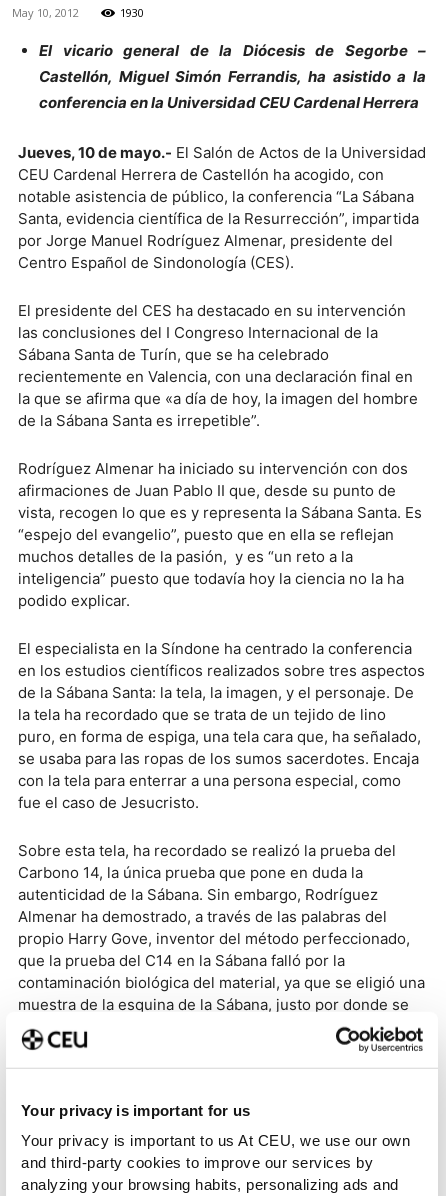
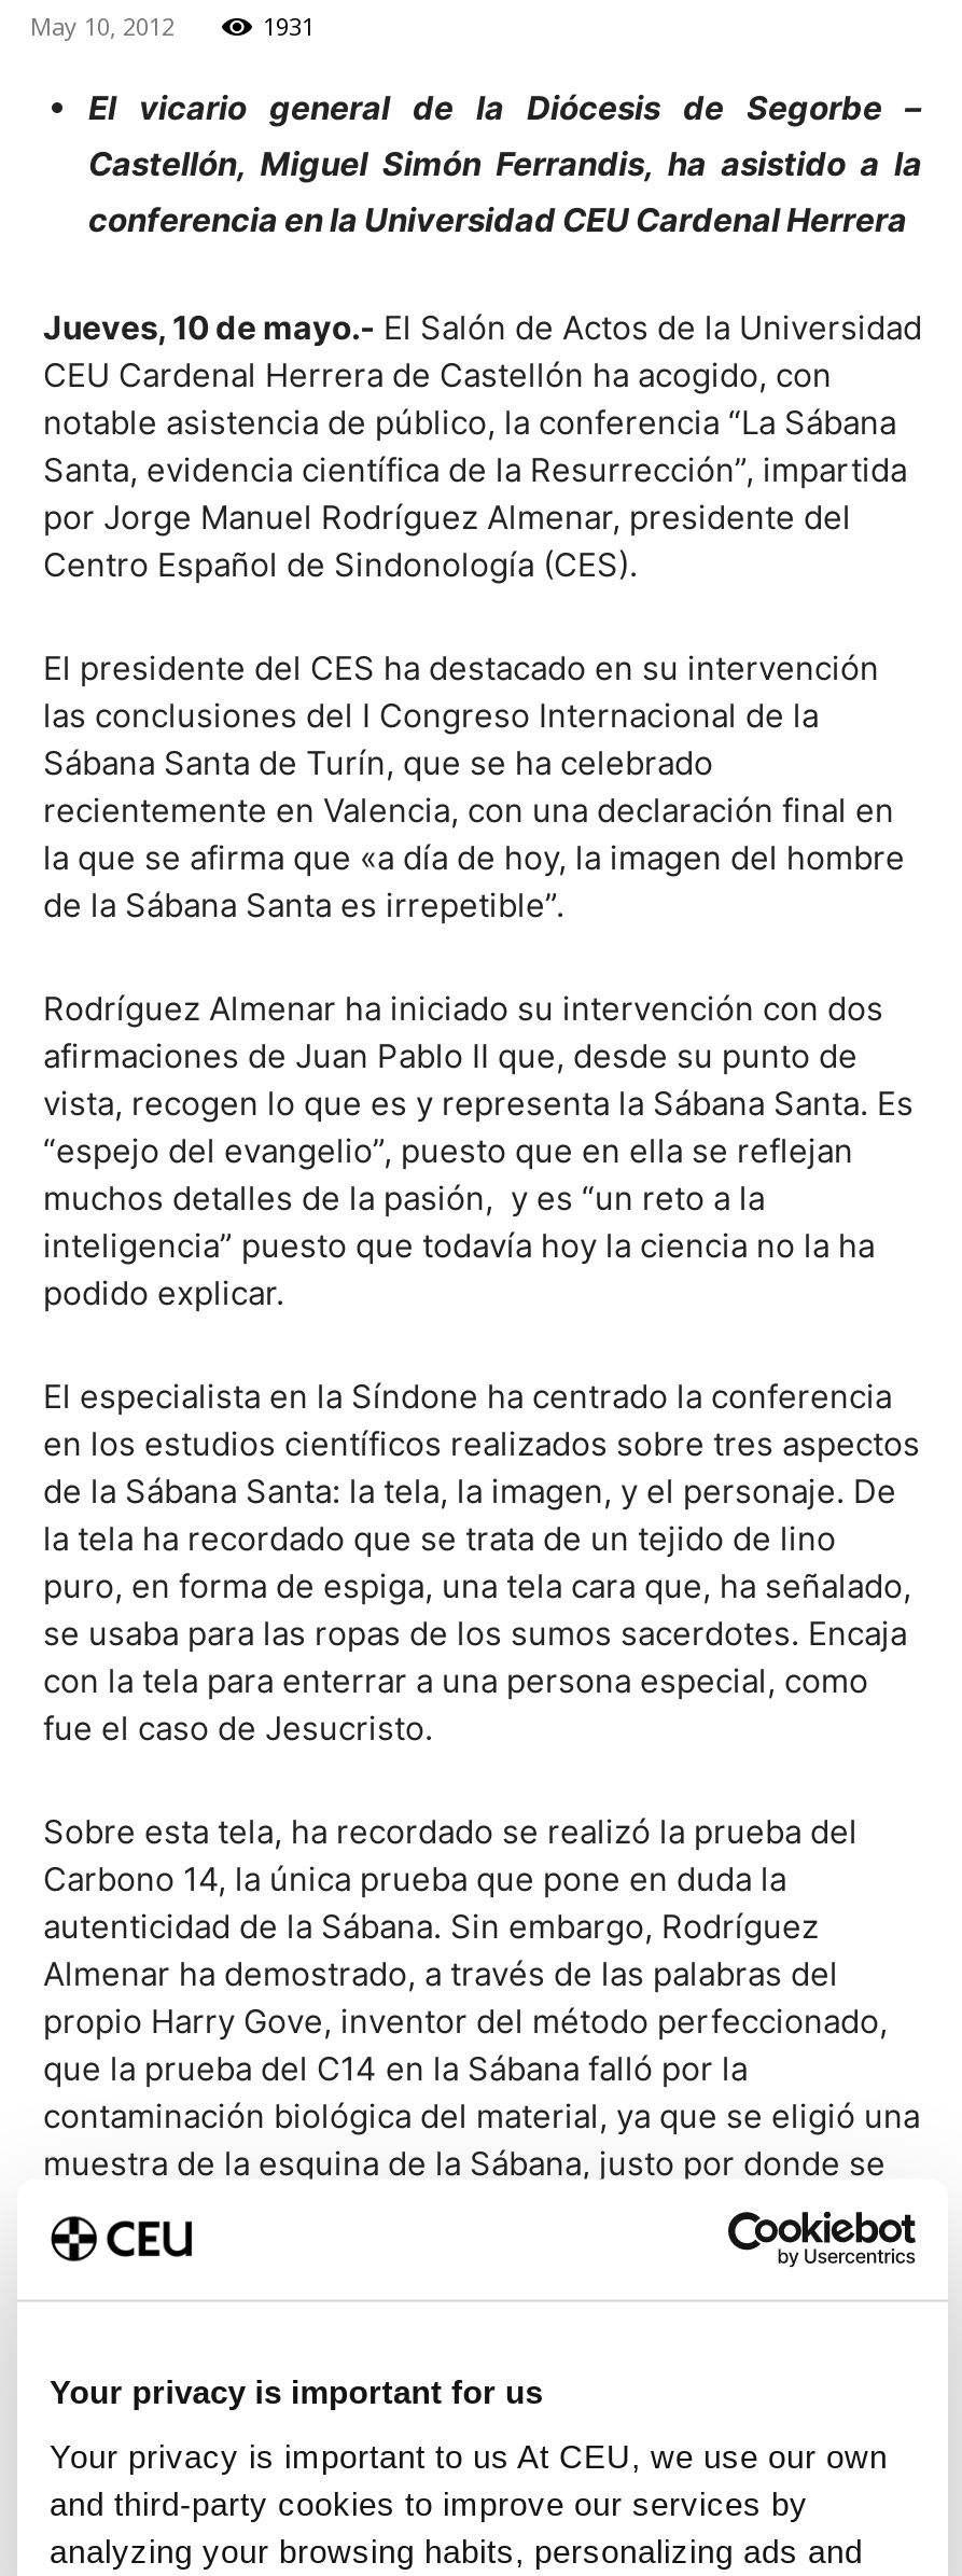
- 1930
+ 1931
